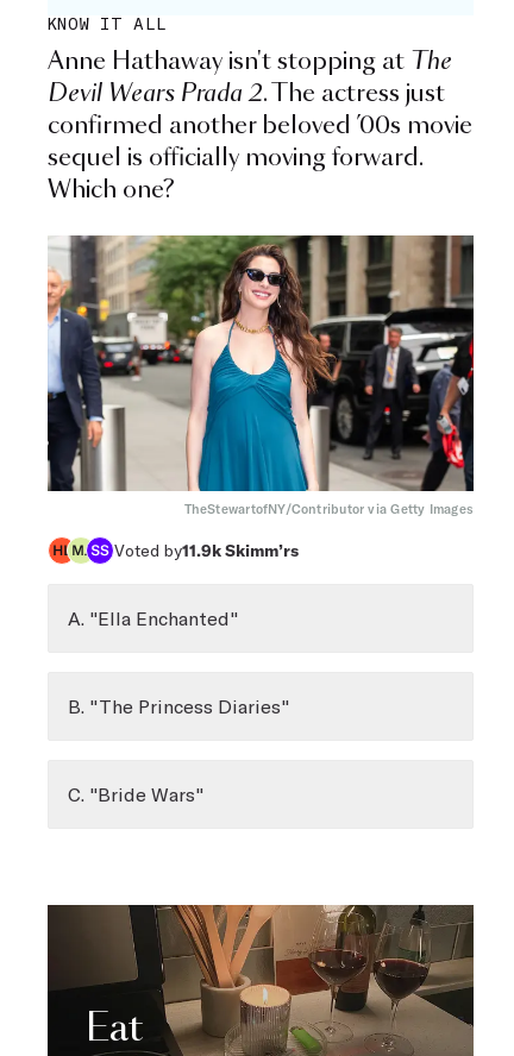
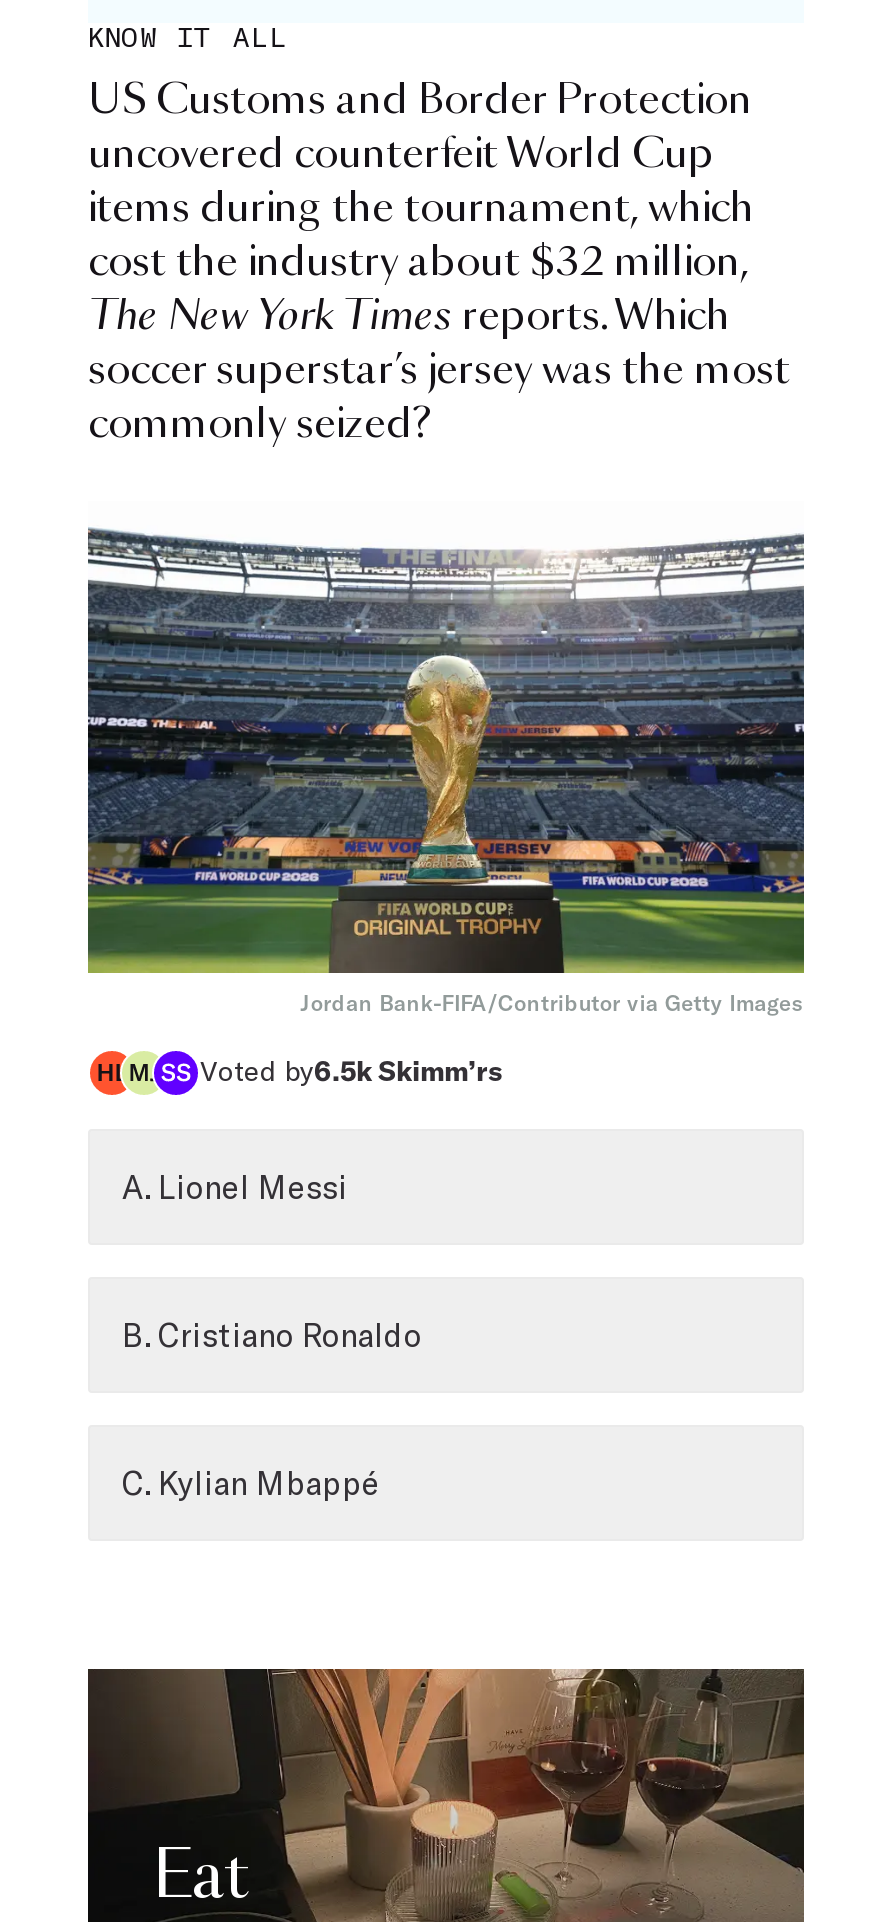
- Anne Hathaway isn't stopping at The
- Devil Wears Prada 2. The actress just
- confirmed another beloved ’00s movie
- sequel is officially moving forward.
- Which one?
+ US Customs and Border Protection
+ uncovered counterfeit World Cup
+ items during the tournament, which
+ cost the industry about $32 million,
+ The New York Times reports. Which
+ soccer superstar’s jersey was the most
+ commonly seized?

- [image]
- TheStewartofNY/Contributor via Getty Images
+ [image]
+ Jordan Bank-FIFA/Contributor via Getty Images

- Voted by11.9kSkimm’rs
+ Voted by6.5kSkimm’rs

- A. "Ella Enchanted"
+ A. Lionel Messi

- B. "The Princess Diaries"
+ B. Cristiano Ronaldo

- C. "Bride Wars"
+ C. Kylian Mbappé
